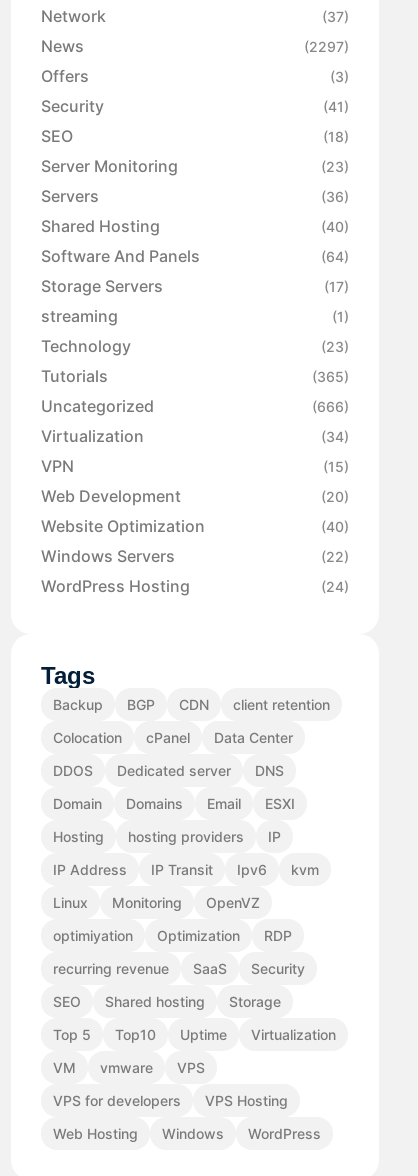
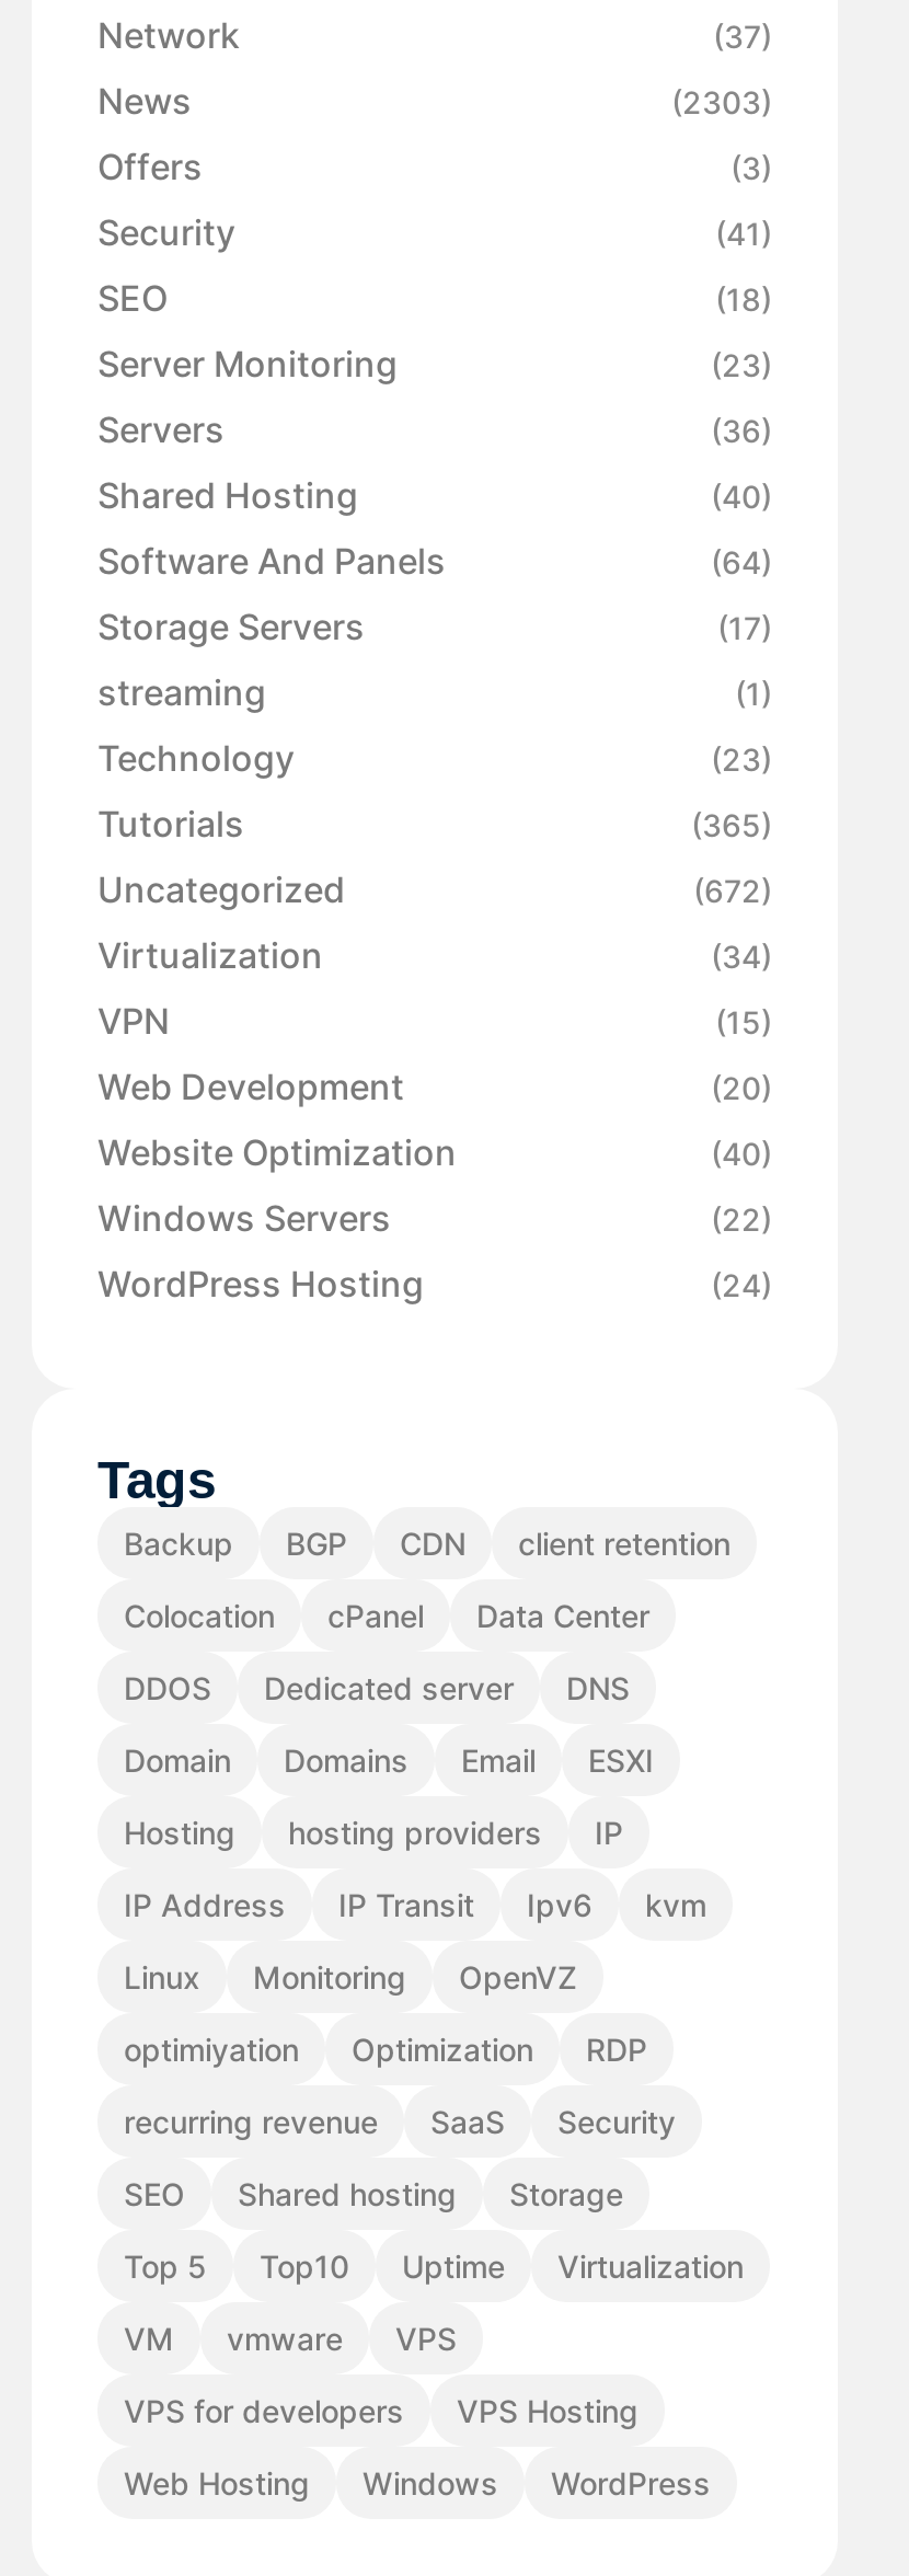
- (2297)
+ (2303)

- (666)
+ (672)
